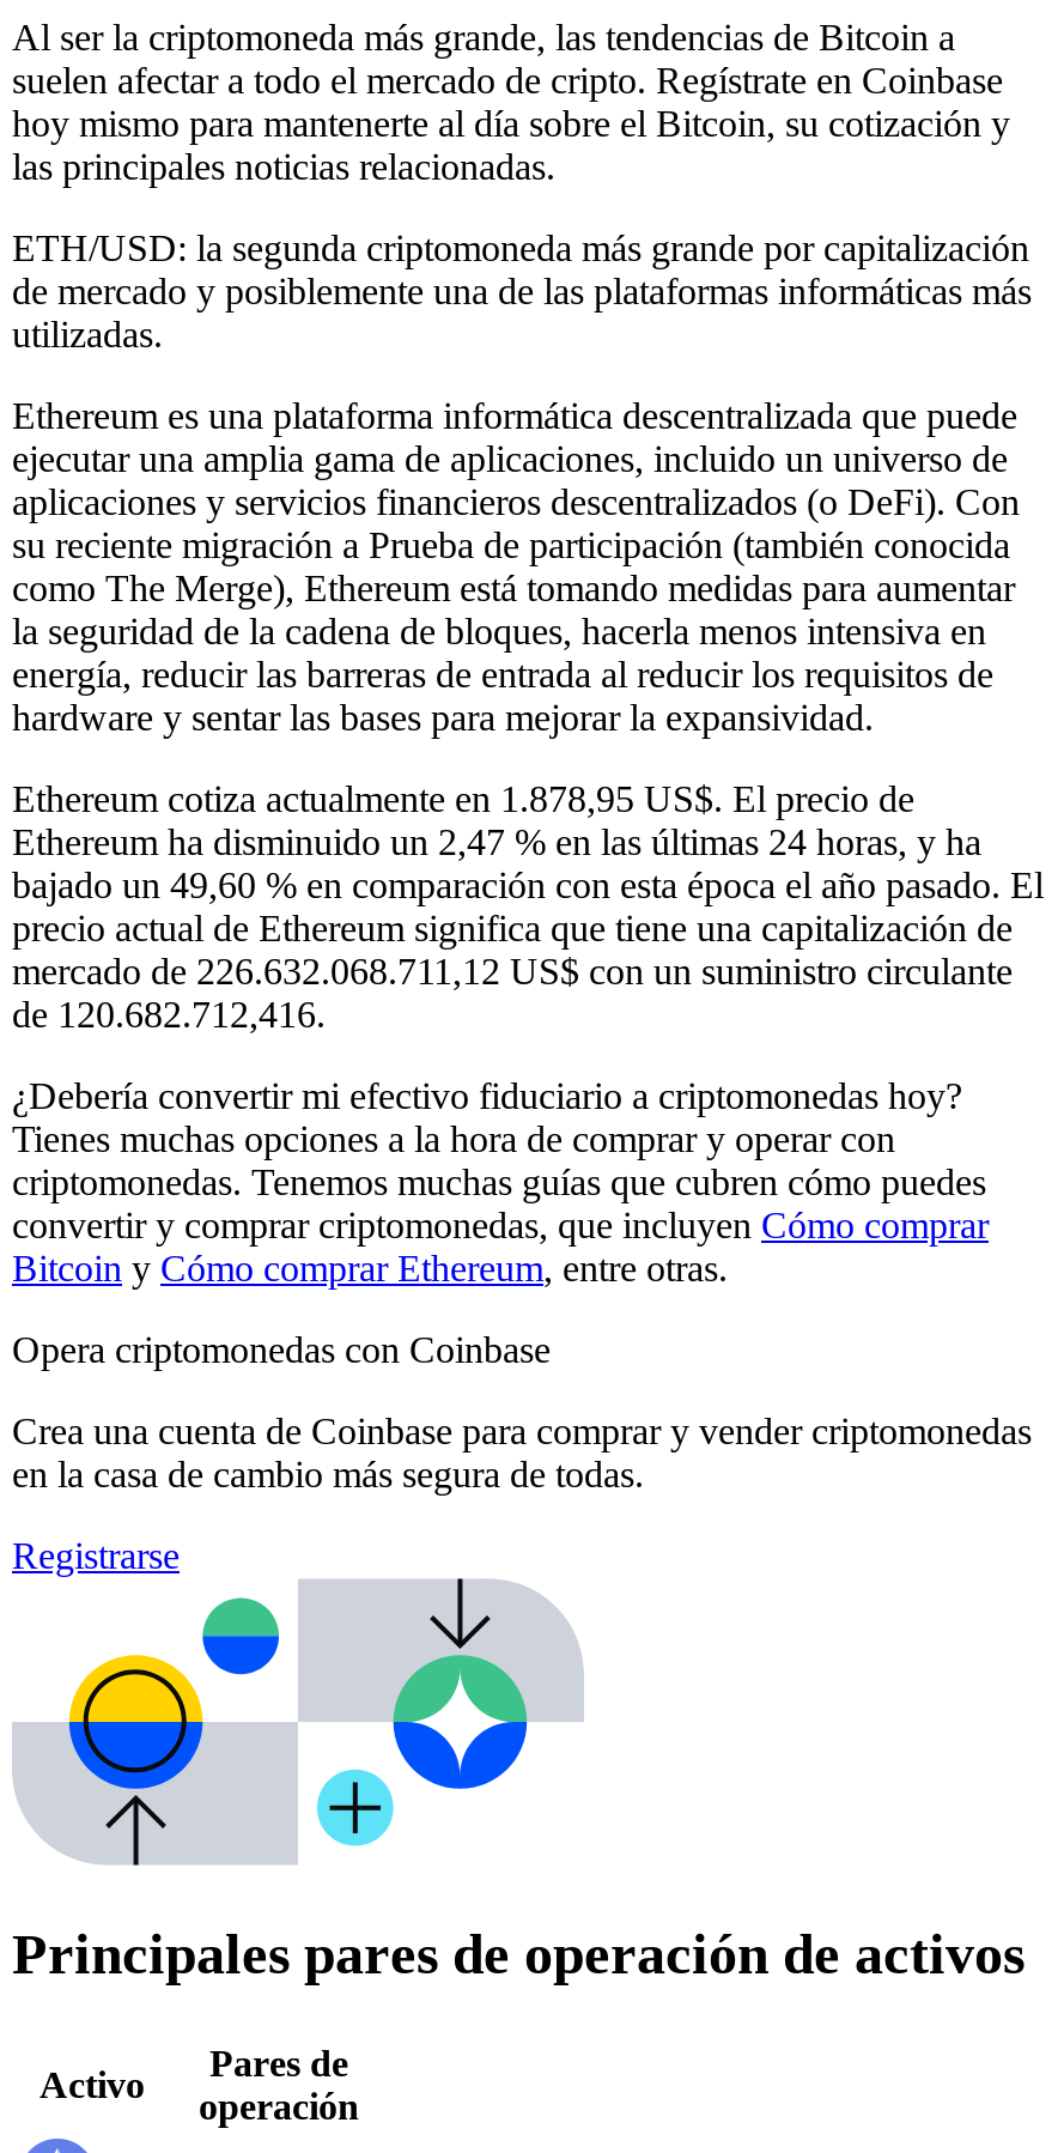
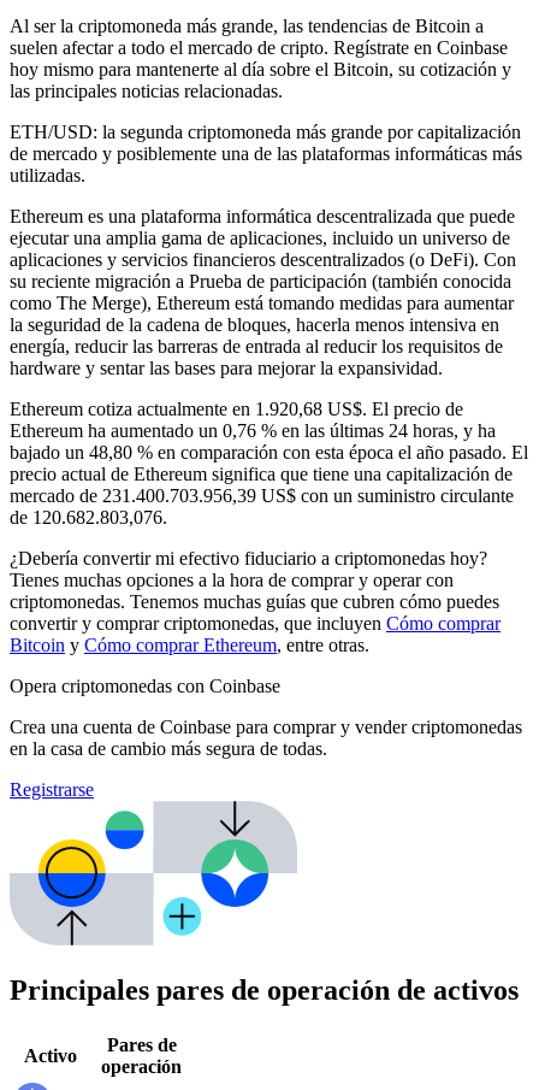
- Ethereum cotiza actualmente en 1.878,95 US$. El precio de
+ Ethereum cotiza actualmente en 1.920,68 US$. El precio de

- Ethereum ha disminuido un 2,47 % en las últimas 24 horas, y ha
+ Ethereum ha aumentado un 0,76 % en las últimas 24 horas, y ha

- bajado un 49,60 % en comparación con esta época el año pasado. El
+ bajado un 48,80 % en comparación con esta época el año pasado. El

- mercado de 226.632.068.711,12 US$ con un suministro circulante
+ mercado de 231.400.703.956,39 US$ con un suministro circulante

- de 120.682.712,416.
+ de 120.682.803,076.
